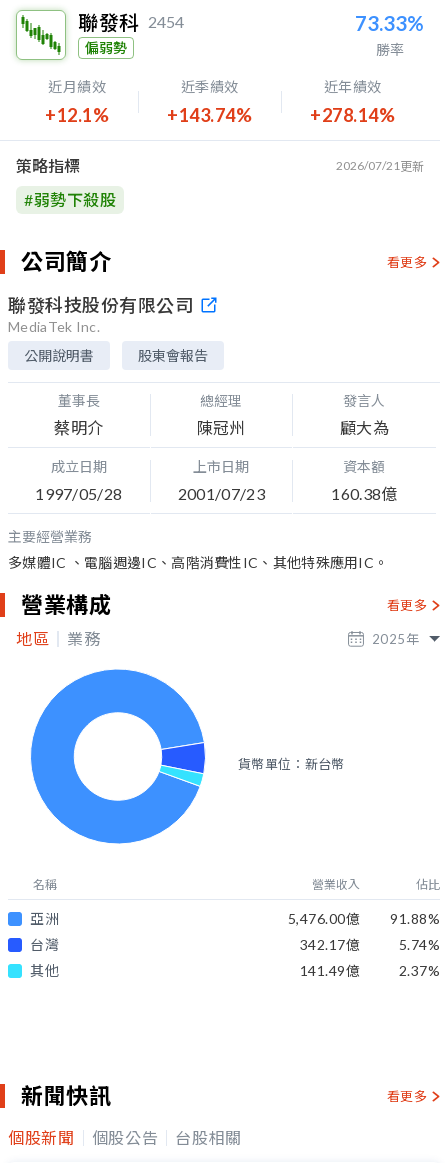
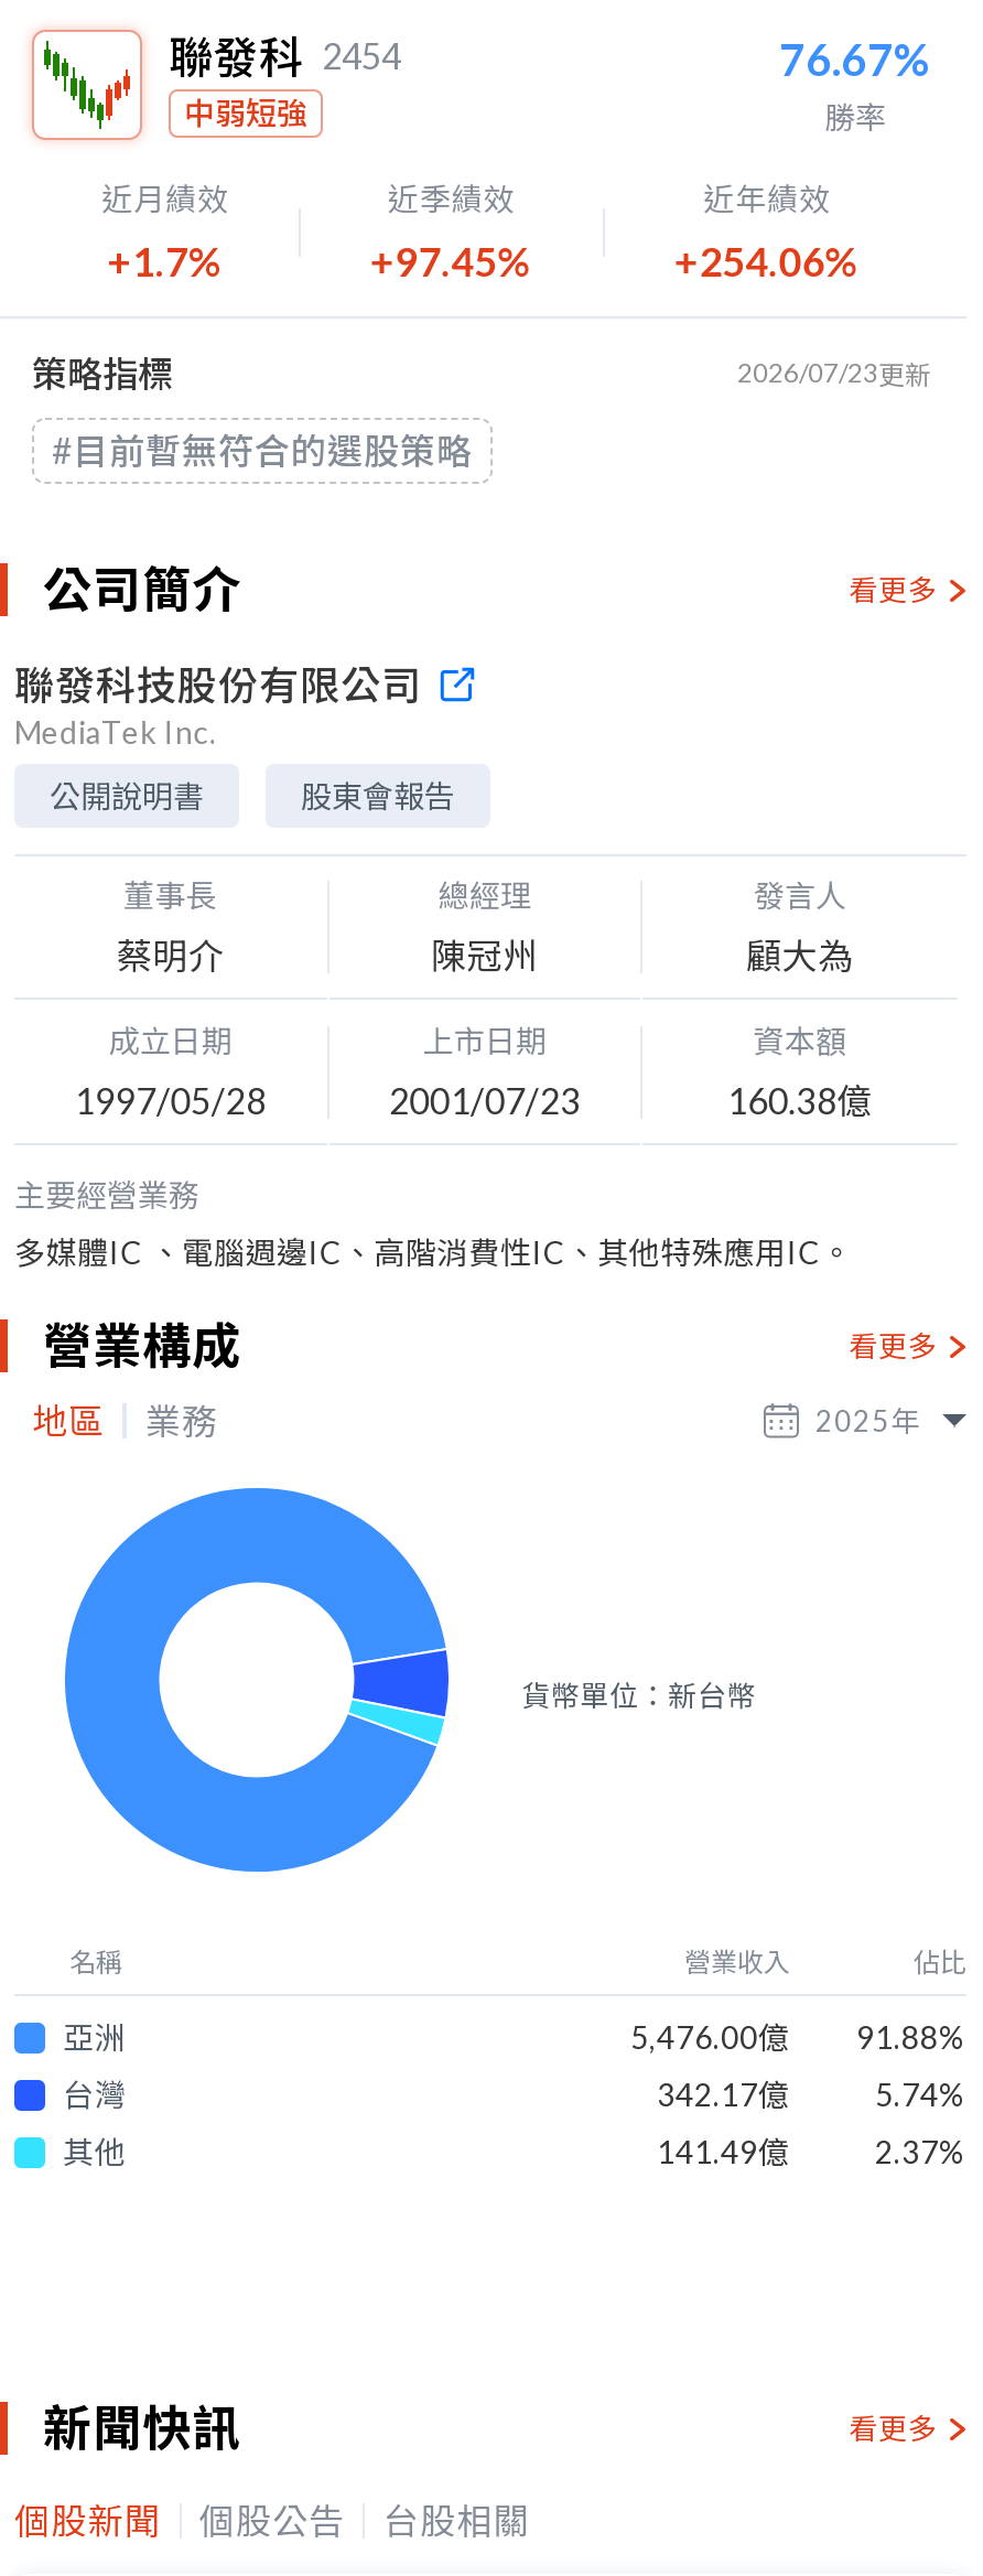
- [image]
- 偏弱勢
+ [image]
+ 中弱短強

- 73.33%
+ 76.67%

- +12.1%
+ +1.7%

- +143.74%
+ +97.45%

- +278.14%
+ +254.06%

- 2026/07/21更新
+ 2026/07/23更新

- #弱勢下殺股
+ #目前暫無符合的選股策略
